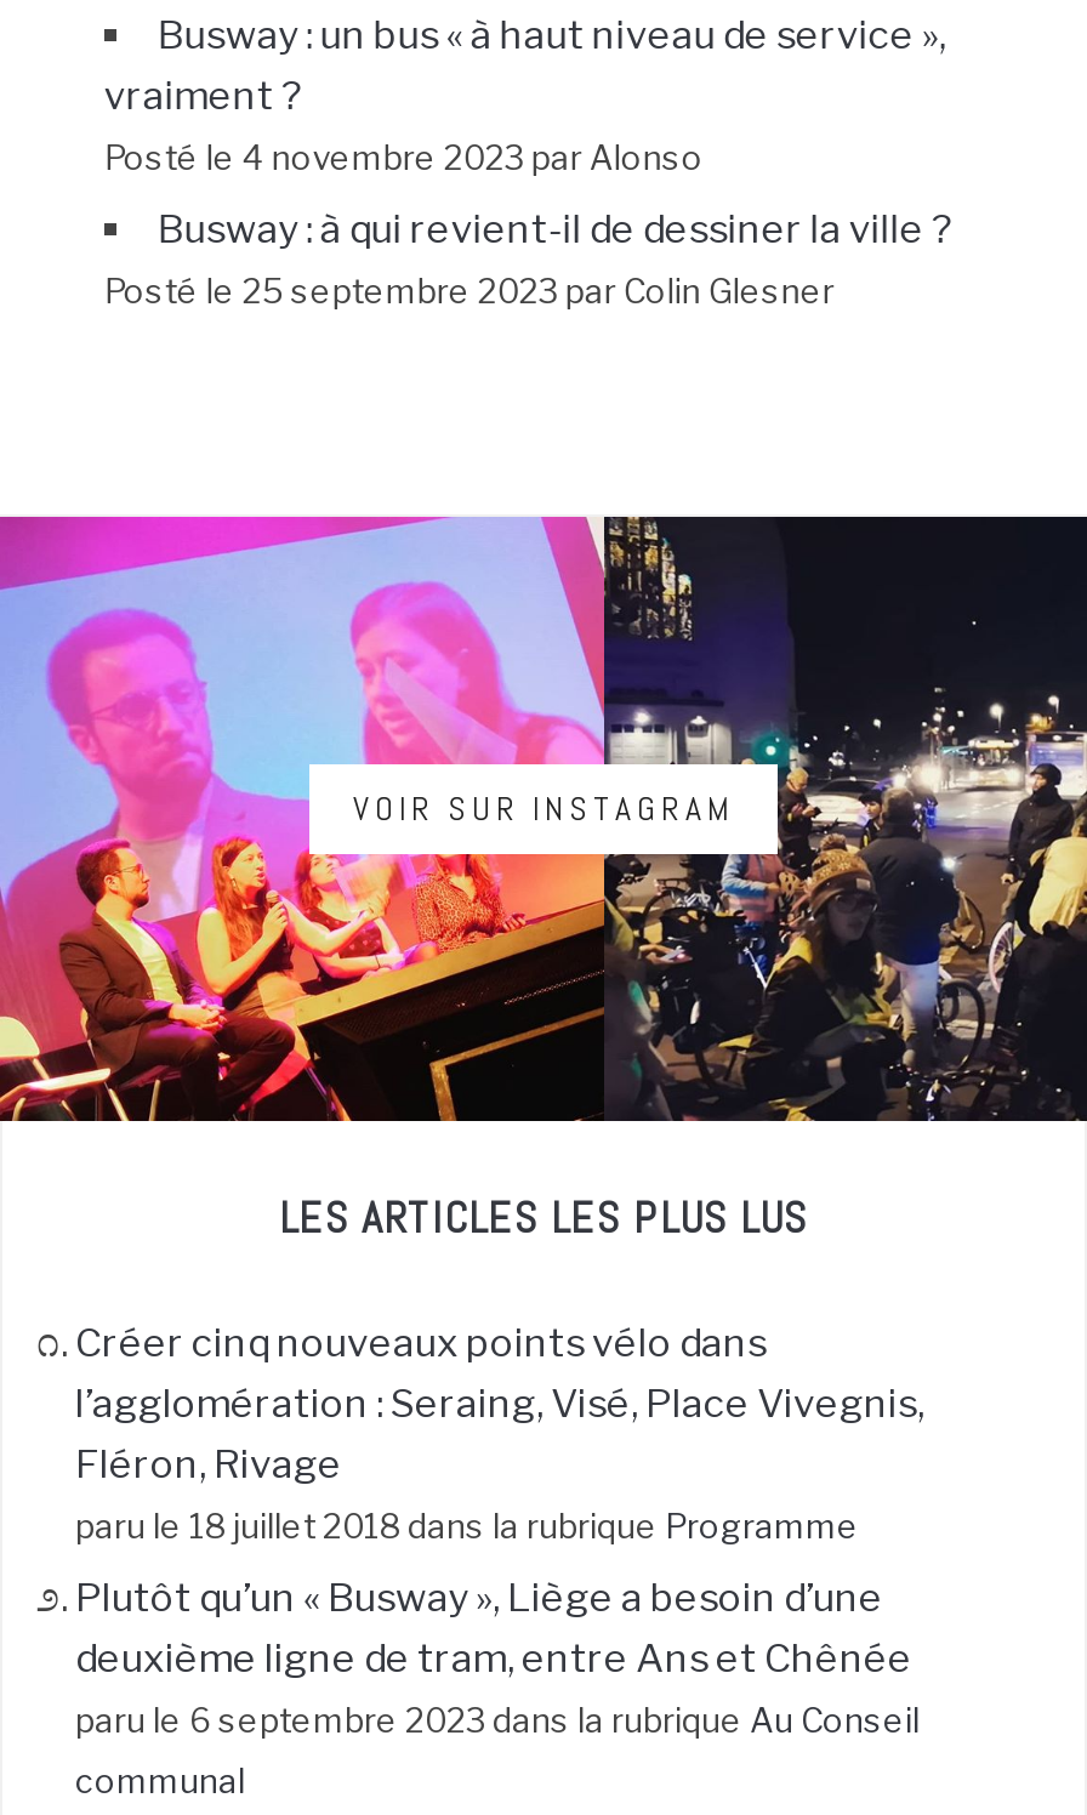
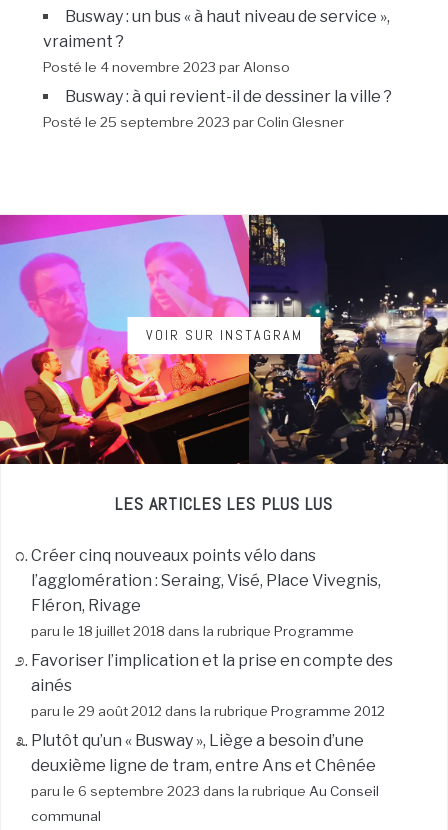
+ Favoriser l’implication et la prise en compte des
+ ainés
+ paru le 29 août 2012 dans la rubrique Programme 2012
